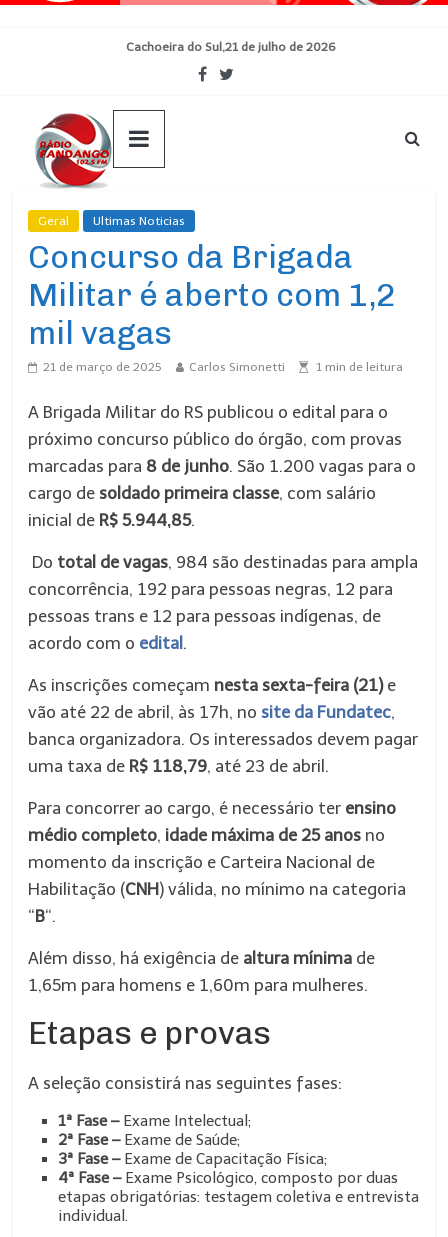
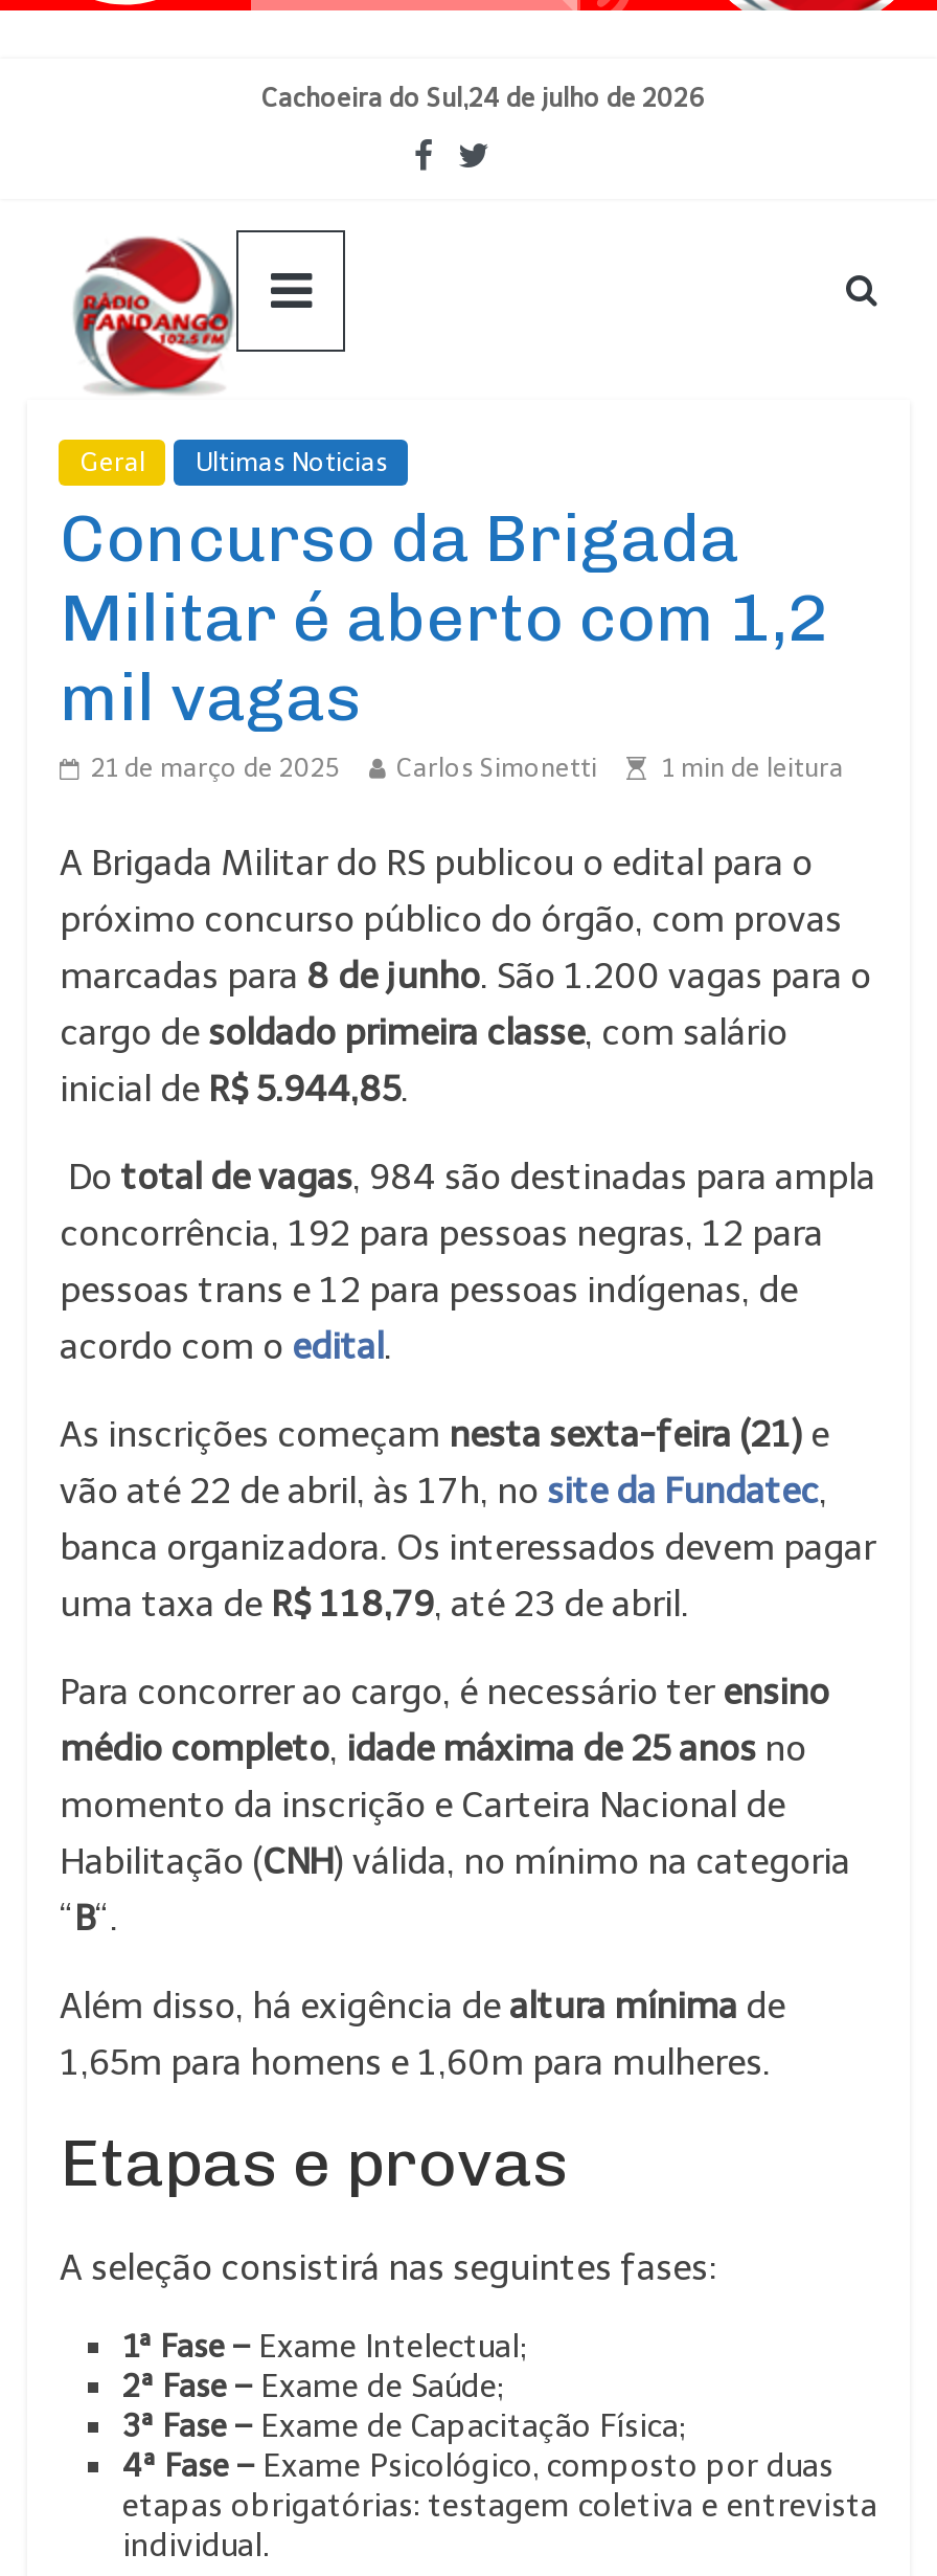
- Cachoeira do Sul,21 de julho de 2026
+ Cachoeira do Sul,24 de julho de 2026
